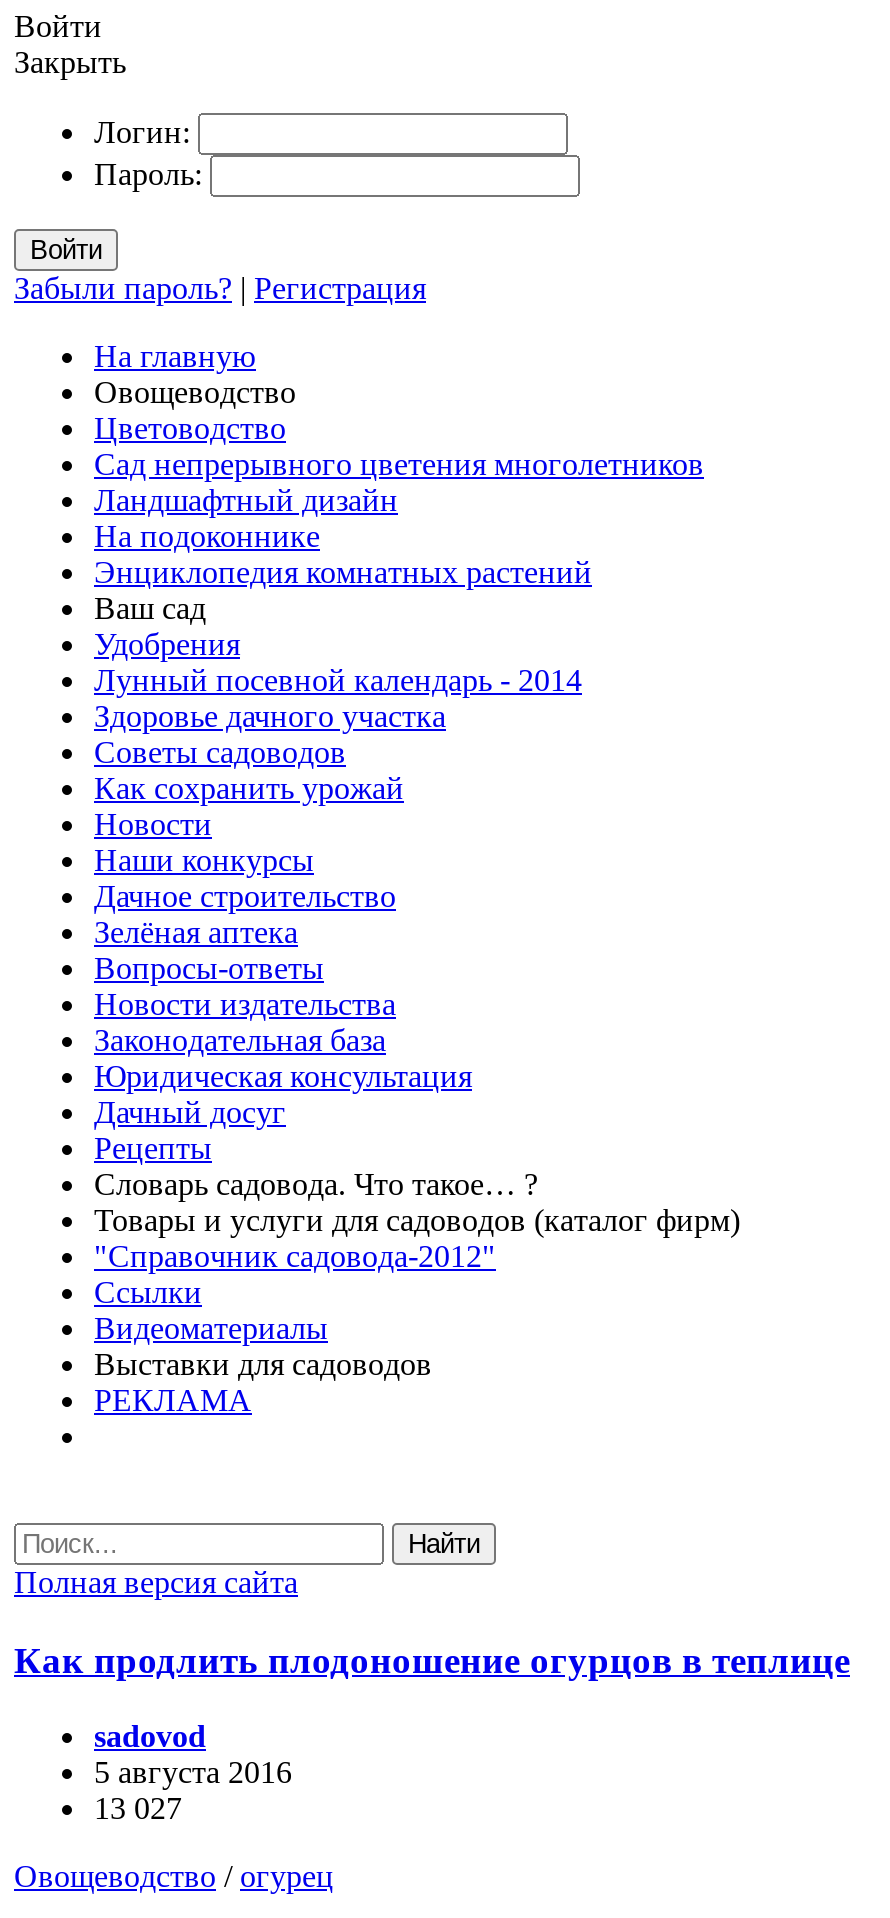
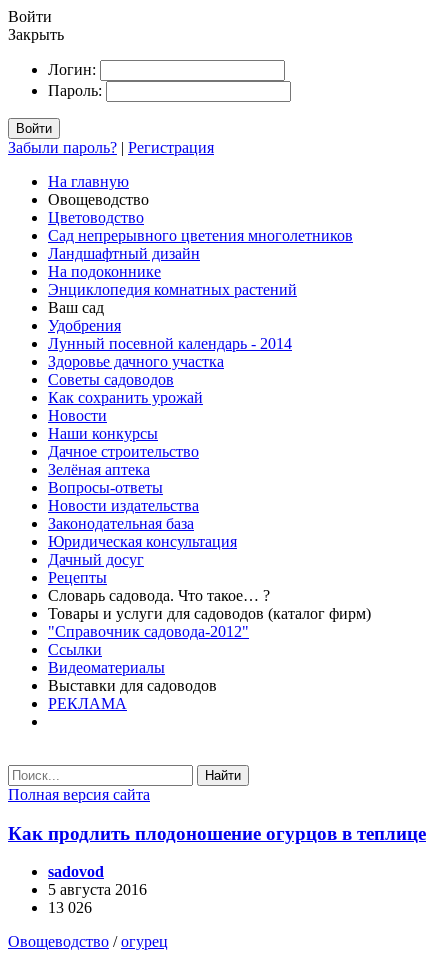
- 13 027
+ 13 026
